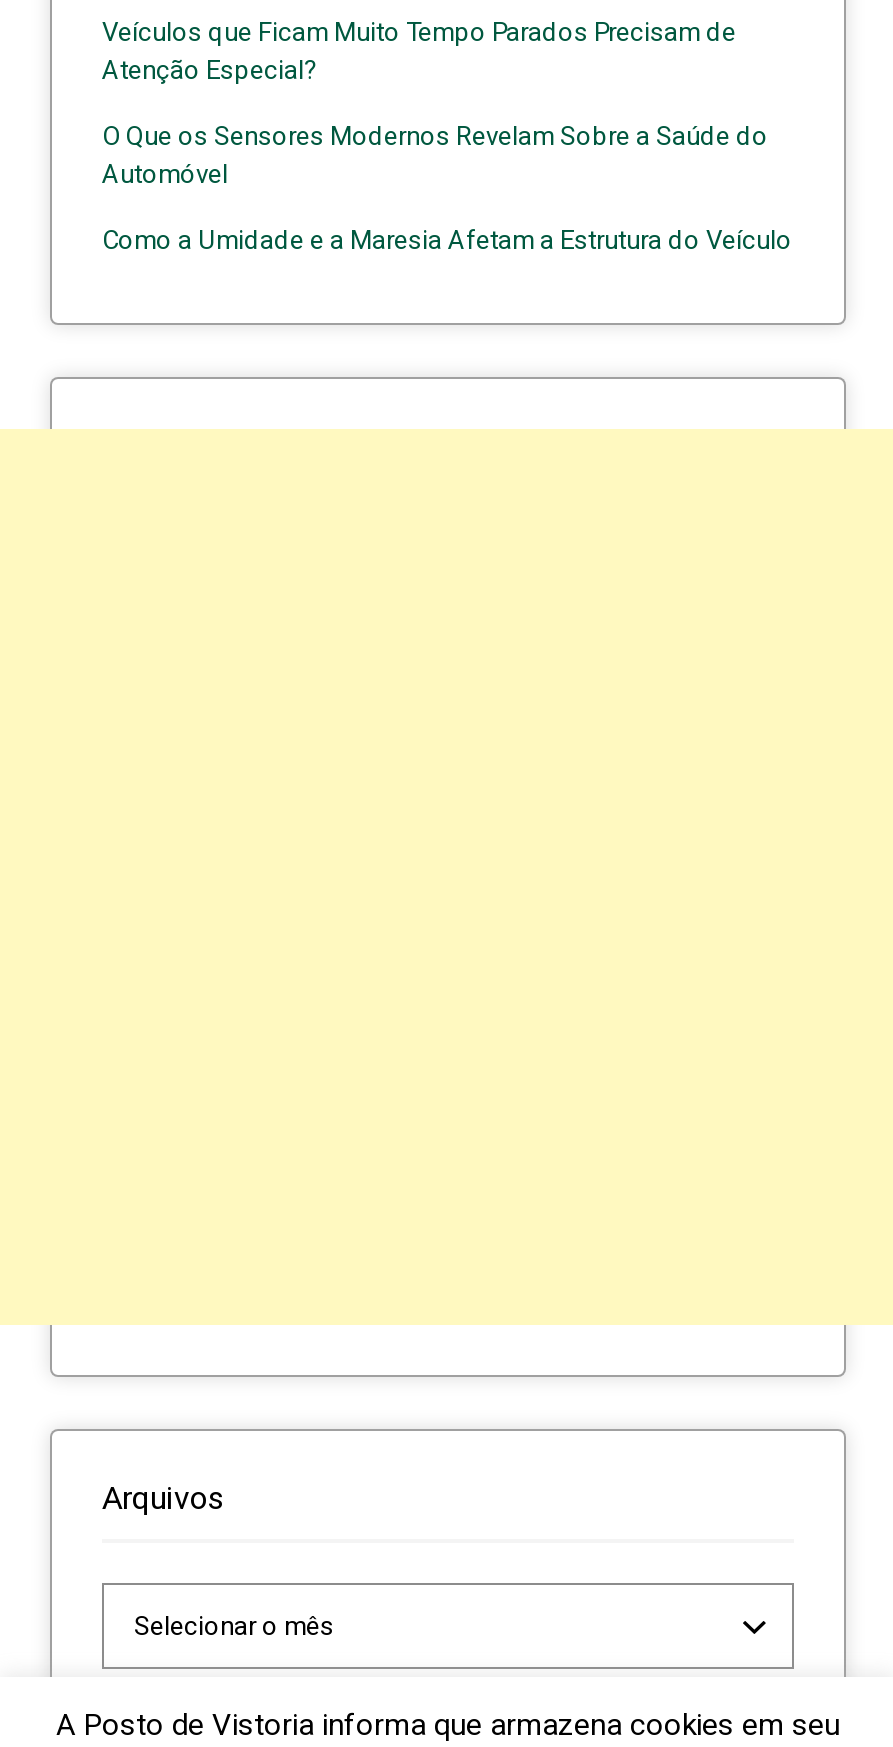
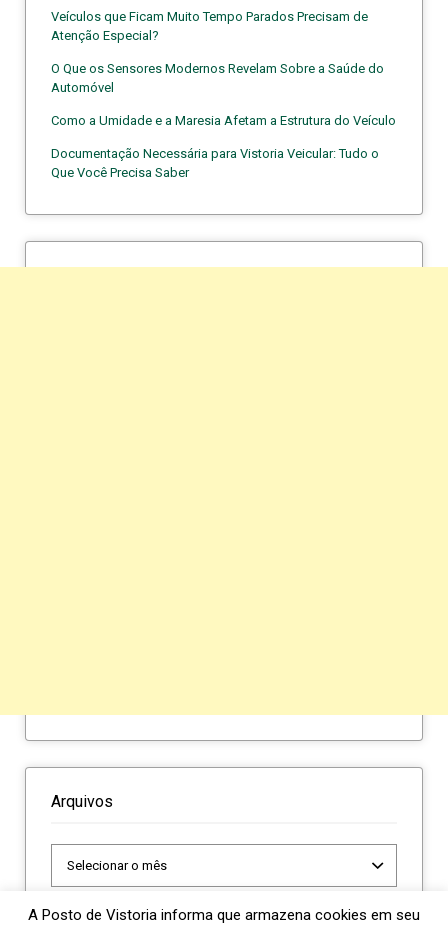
+ Documentação Necessária para Vistoria Veicular: Tudo o
+ Que Você Precisa Saber
